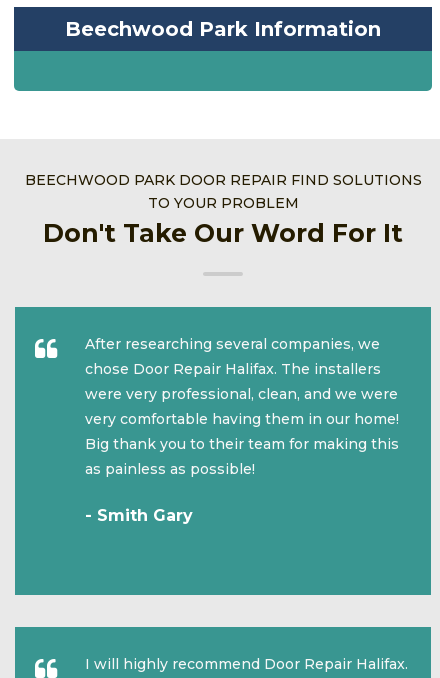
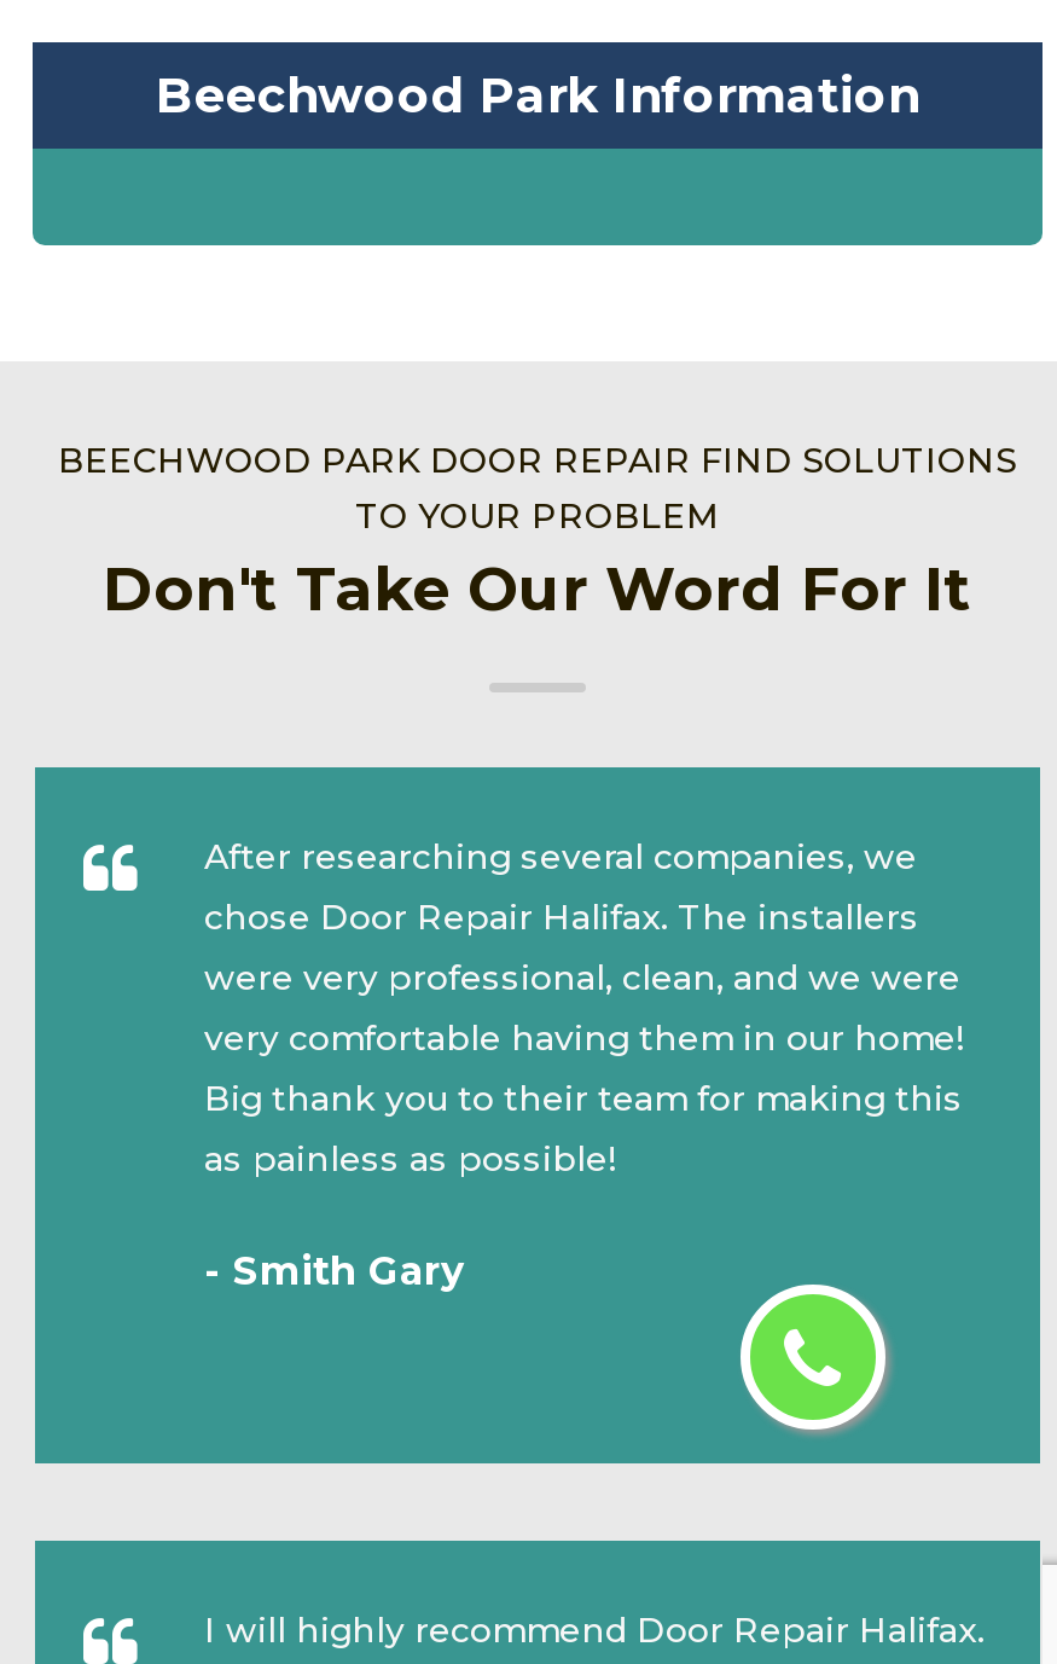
+ [image]
